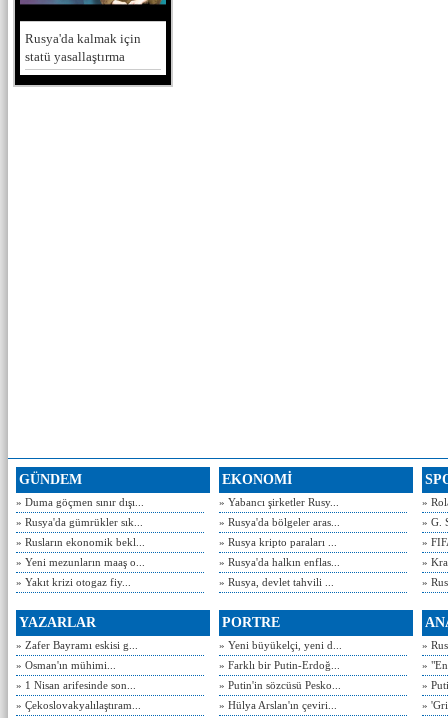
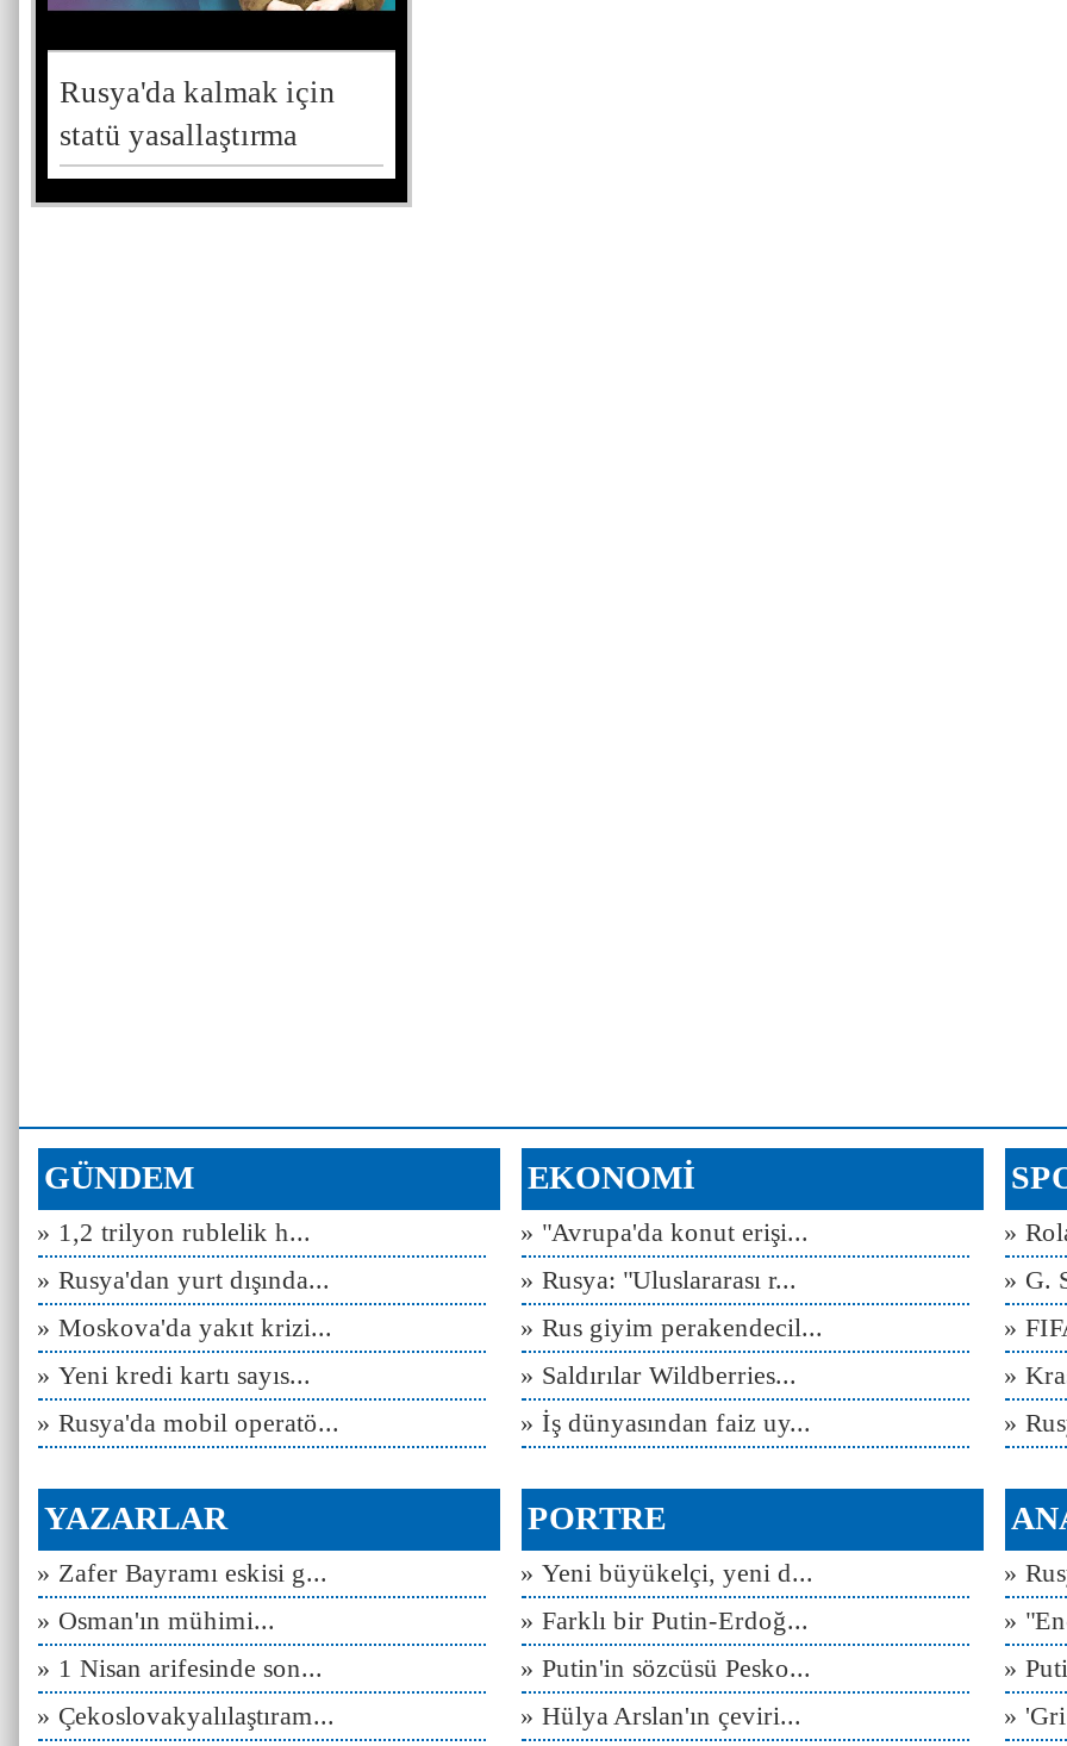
- » Duma göçmen sınır dışı...
+ » 1,2 trilyon rublelik h...

- » Yabancı şirketler Rusy...
+ » "Avrupa'da konut erişi...

- » Rusya'da gümrükler sık...
+ » Rusya'dan yurt dışında...

- » Rusya'da bölgeler aras...
+ » Rusya: "Uluslararası r...

- » Rusların ekonomik bekl...
+ » Moskova'da yakıt krizi...

- » Rusya kripto paraları ...
+ » Rus giyim perakendecil...

- » Yeni mezunların maaş o...
+ » Yeni kredi kartı sayıs...

- » Rusya'da halkın enflas...
+ » Saldırılar Wildberries...

- » Yakıt krizi otogaz fiy...
+ » Rusya'da mobil operatö...

- » Rusya, devlet tahvili ...
+ » İş dünyasından faiz uy...
